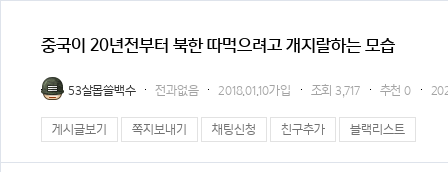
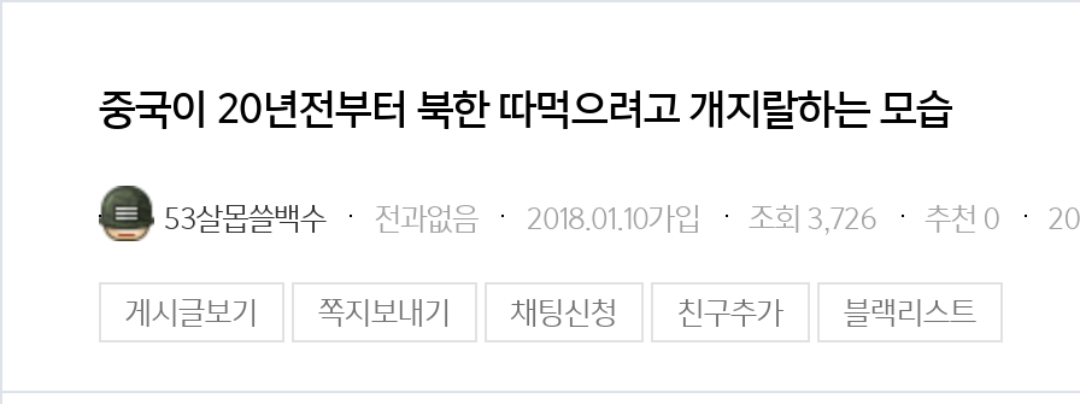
- 조회 3,717
+ 조회 3,726
